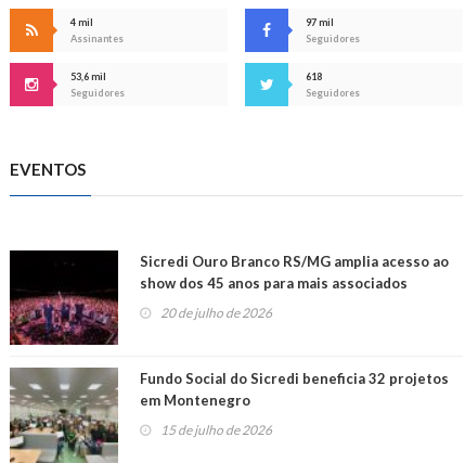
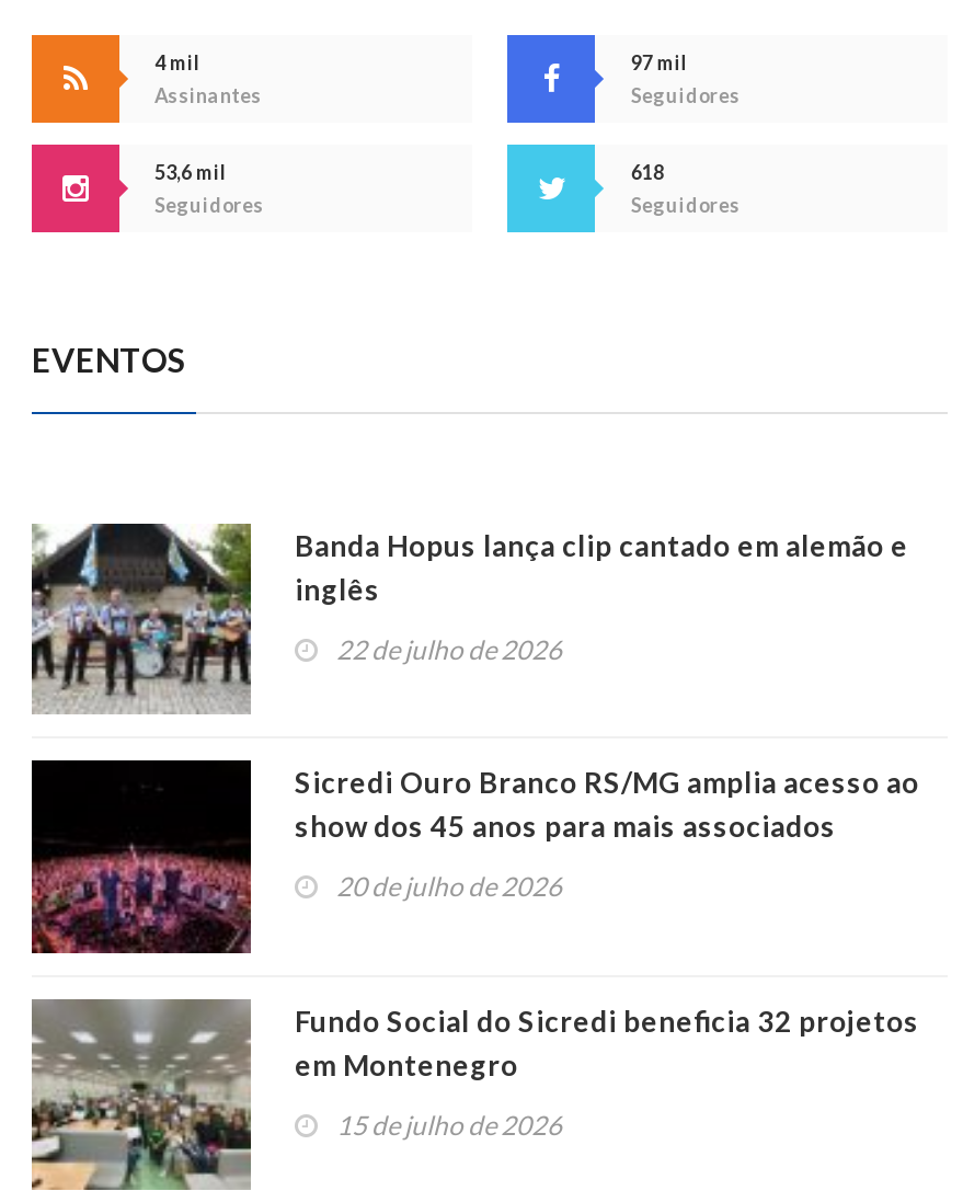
+ [image]
+ Banda Hopus lança clip cantado em alemão e
+ inglês
+ 22 de julho de 2026
